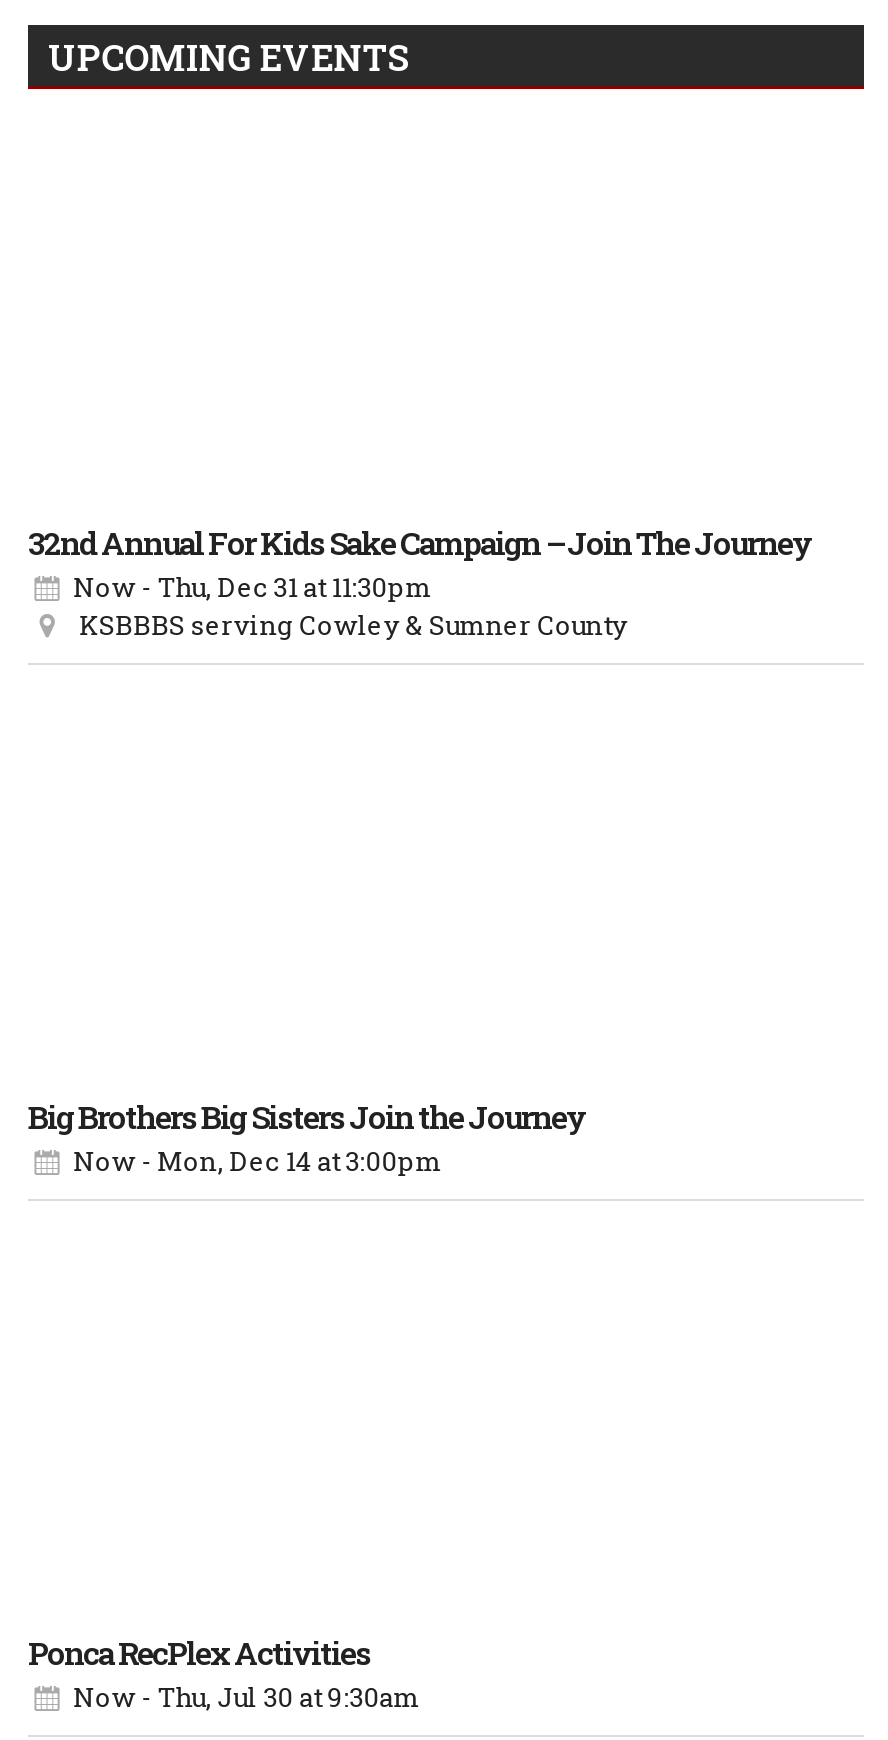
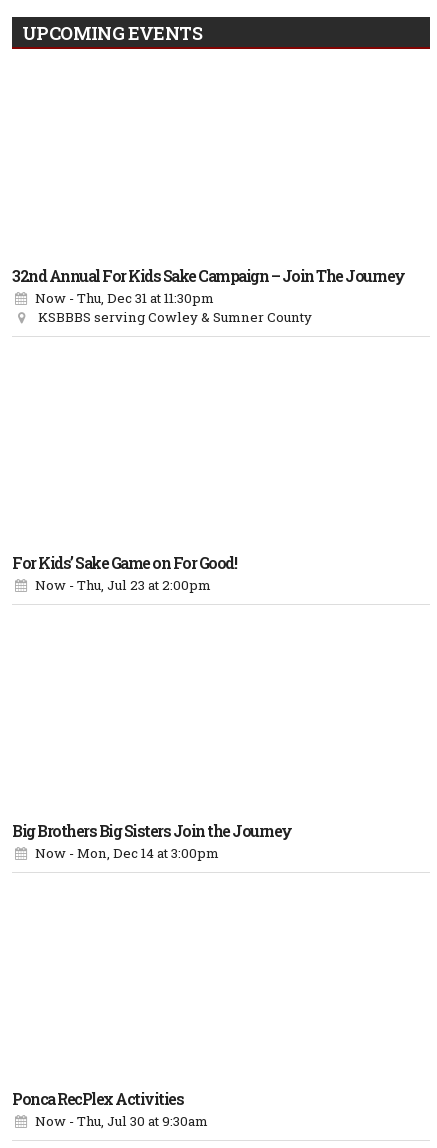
+ For Kids’ Sake Game on For Good!
+ Now - Thu, Jul 23 at 2:00pm
